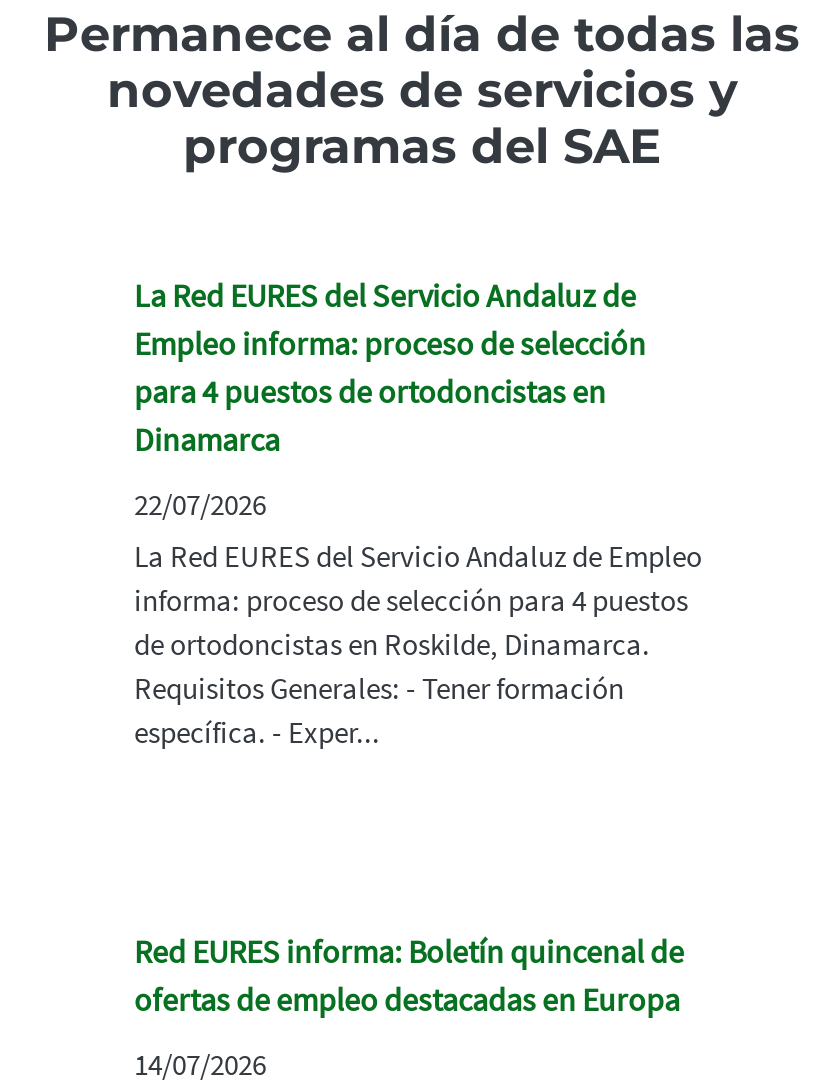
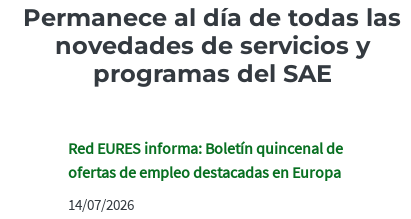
- La Red EURES del Servicio Andaluz de
- Empleo informa: proceso de selección
- para 4 puestos de ortodoncistas en
- Dinamarca
- 22/07/2026
- La Red EURES del Servicio Andaluz de Empleo
- informa: proceso de selección para 4 puestos
- de ortodoncistas en Roskilde, Dinamarca.
- Requisitos Generales: - Tener formación
- específica. - Exper...
